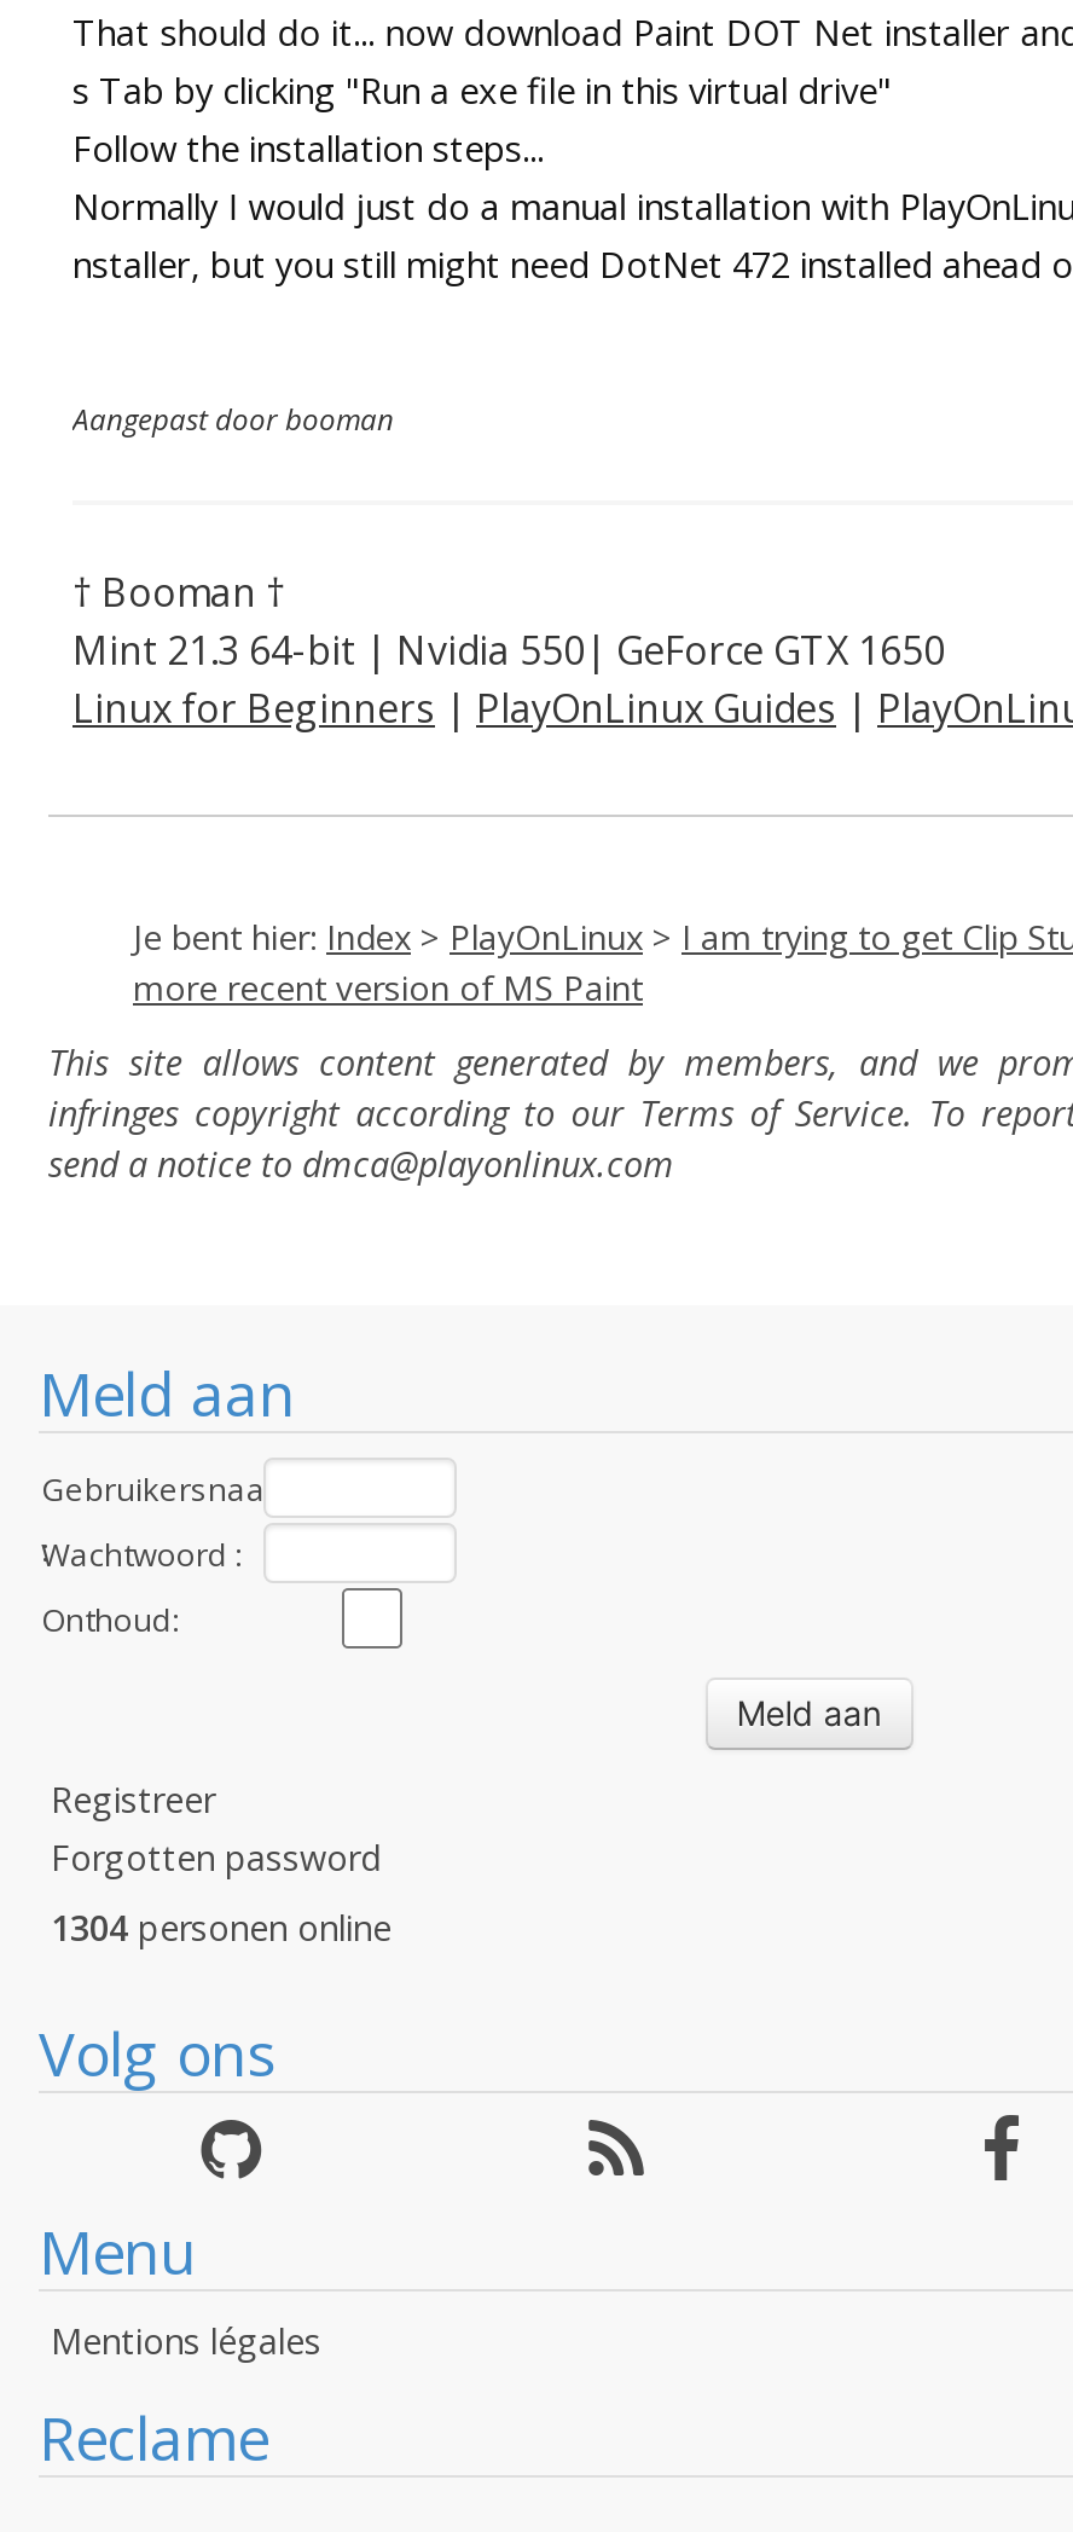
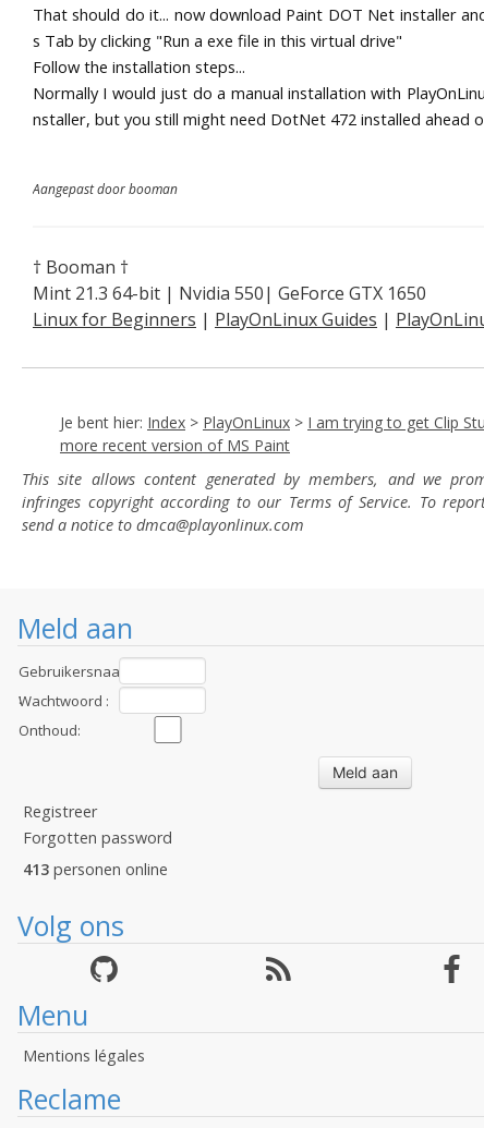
- 1304 personen online
+ 413 personen online
